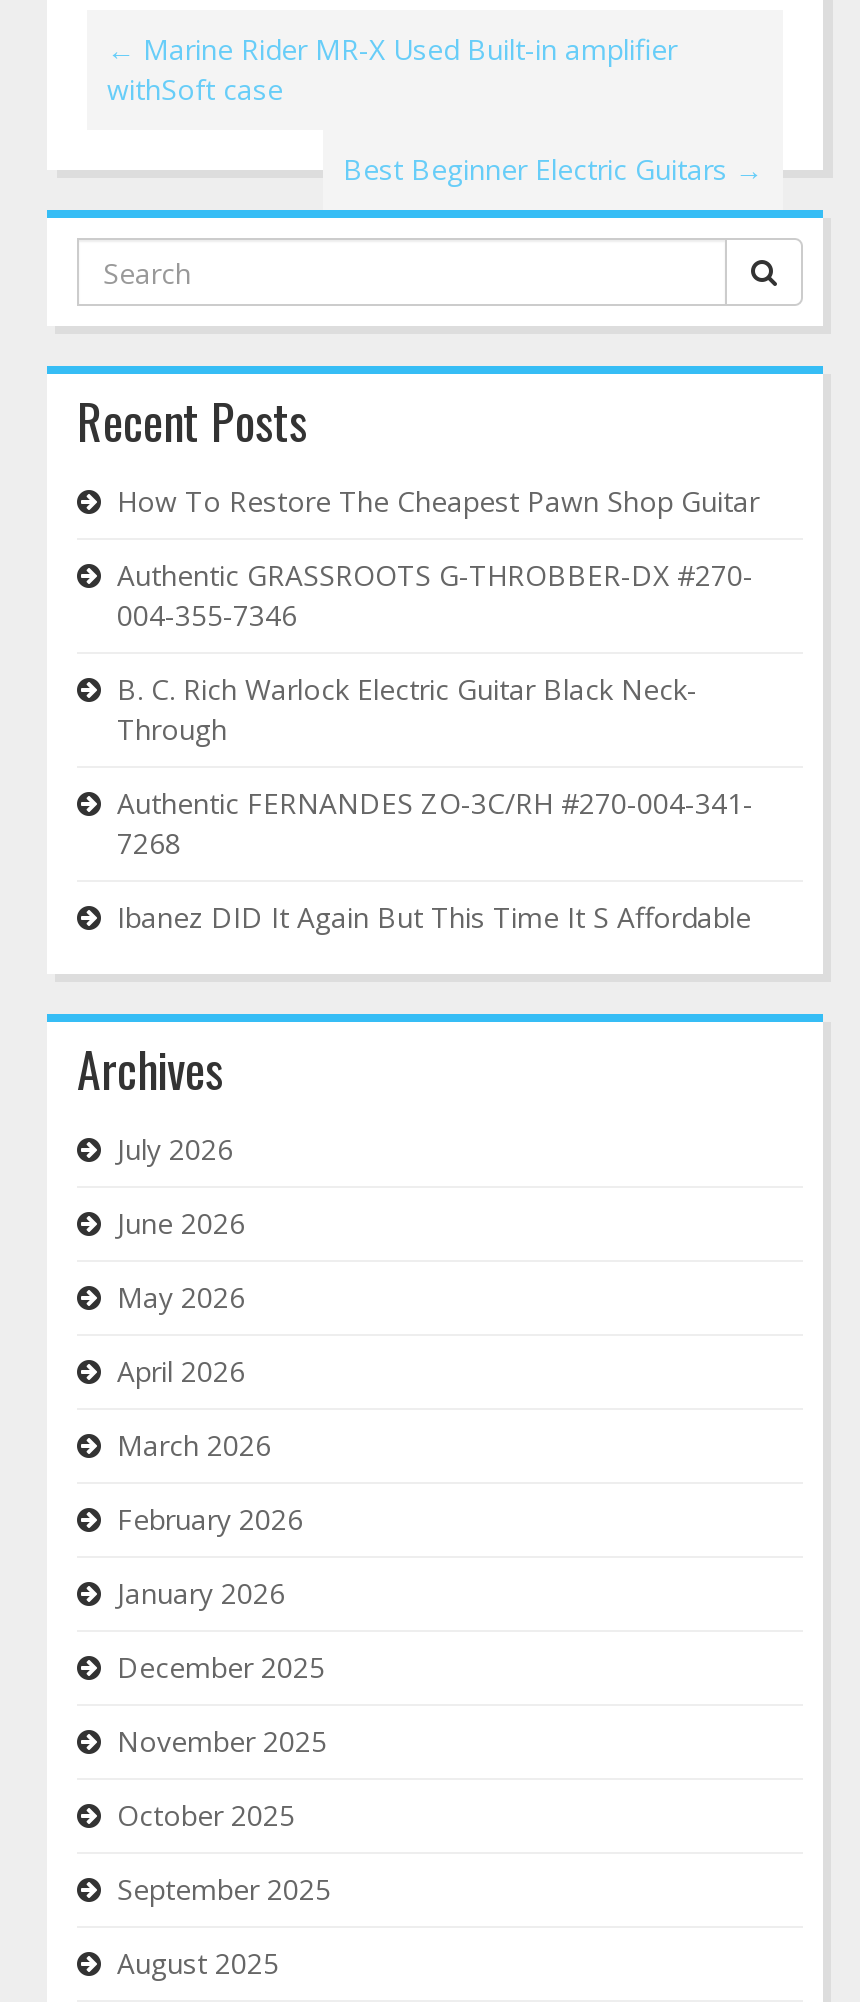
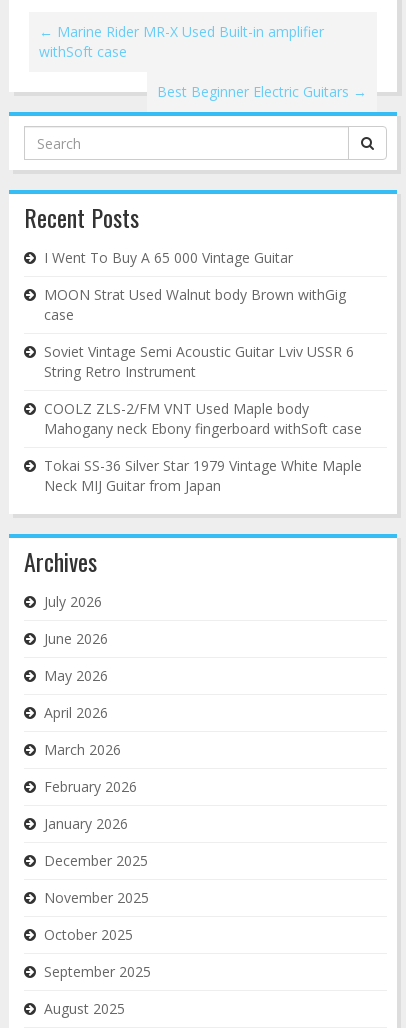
- How To Restore The Cheapest Pawn Shop Guitar
+ I Went To Buy A 65 000 Vintage Guitar

- Authentic GRASSROOTS G-THROBBER-DX #270-
- 004-355-7346
+ MOON Strat Used Walnut body Brown withGig
+ case

- B. C. Rich Warlock Electric Guitar Black Neck-
- Through
+ Soviet Vintage Semi Acoustic Guitar Lviv USSR 6
+ String Retro Instrument

- Authentic FERNANDES ZO-3C/RH #270-004-341-
- 7268
+ COOLZ ZLS-2/FM VNT Used Maple body
+ Mahogany neck Ebony fingerboard withSoft case

- Ibanez DID It Again But This Time It S Affordable
+ Tokai SS-36 Silver Star 1979 Vintage White Maple
+ Neck MIJ Guitar from Japan
